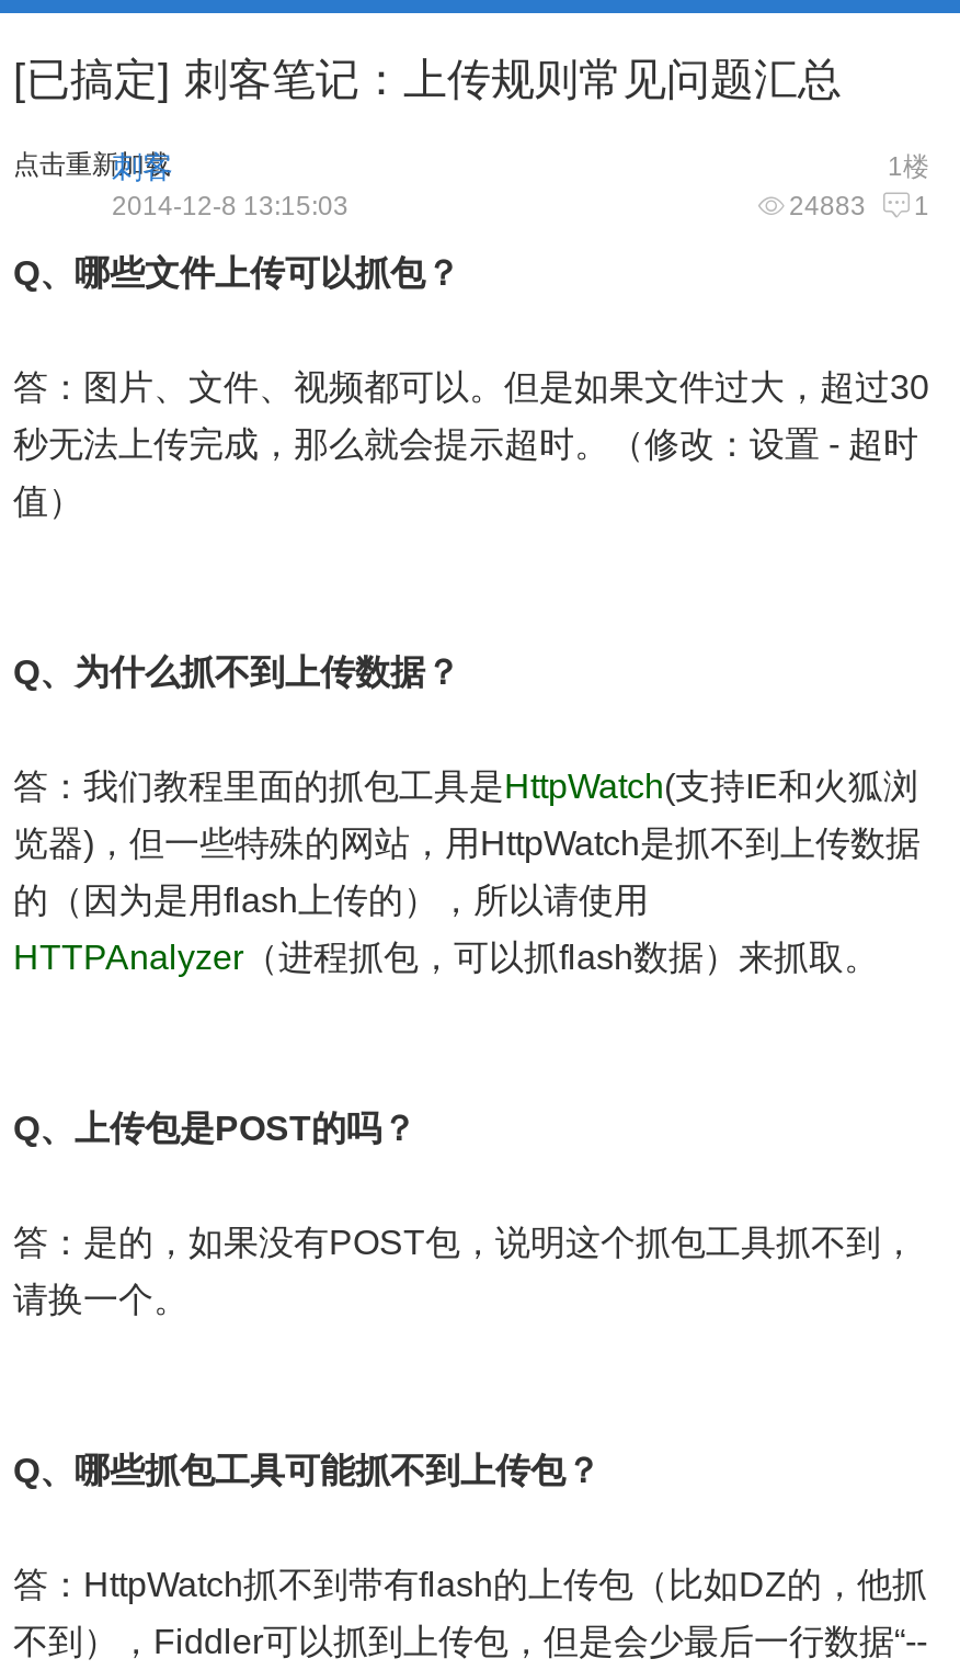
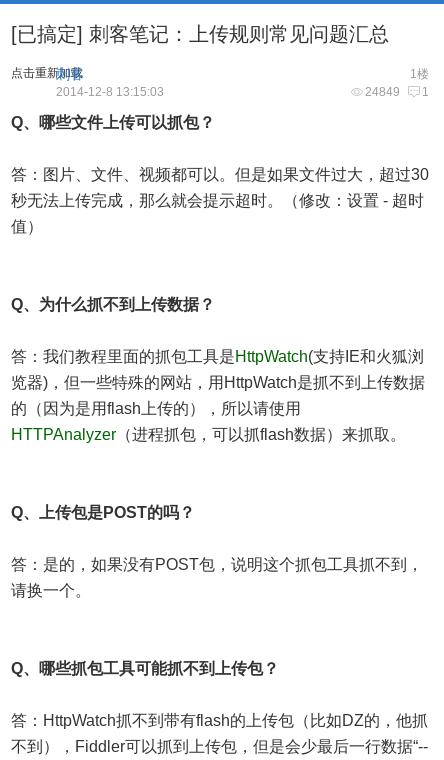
- 24883 1
+ 24849 1
